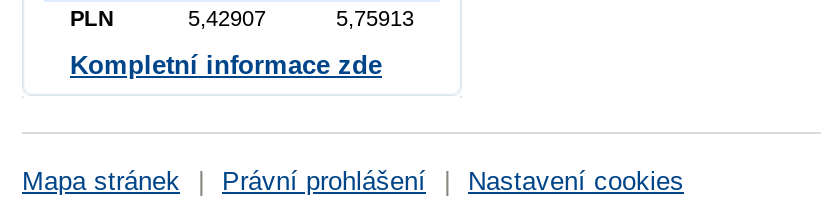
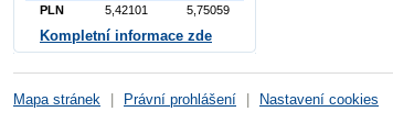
- 5,42907
+ 5,42101

- 5,75913
+ 5,75059
